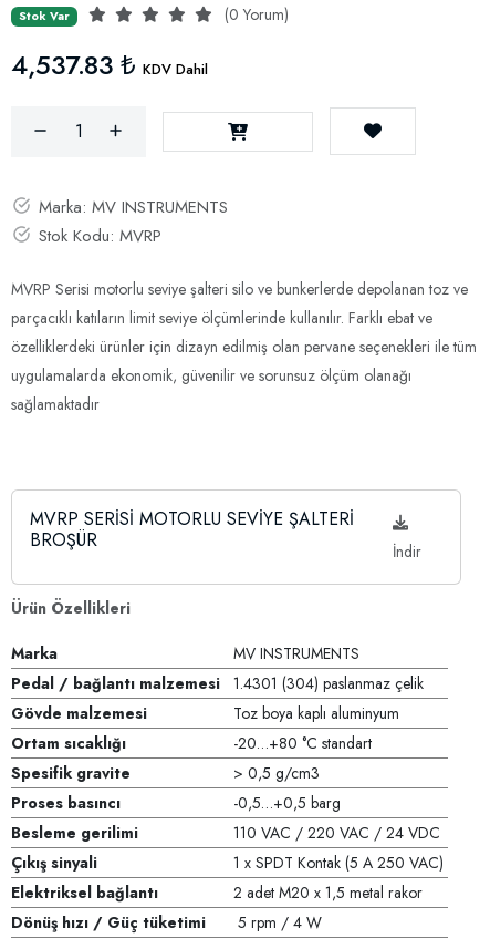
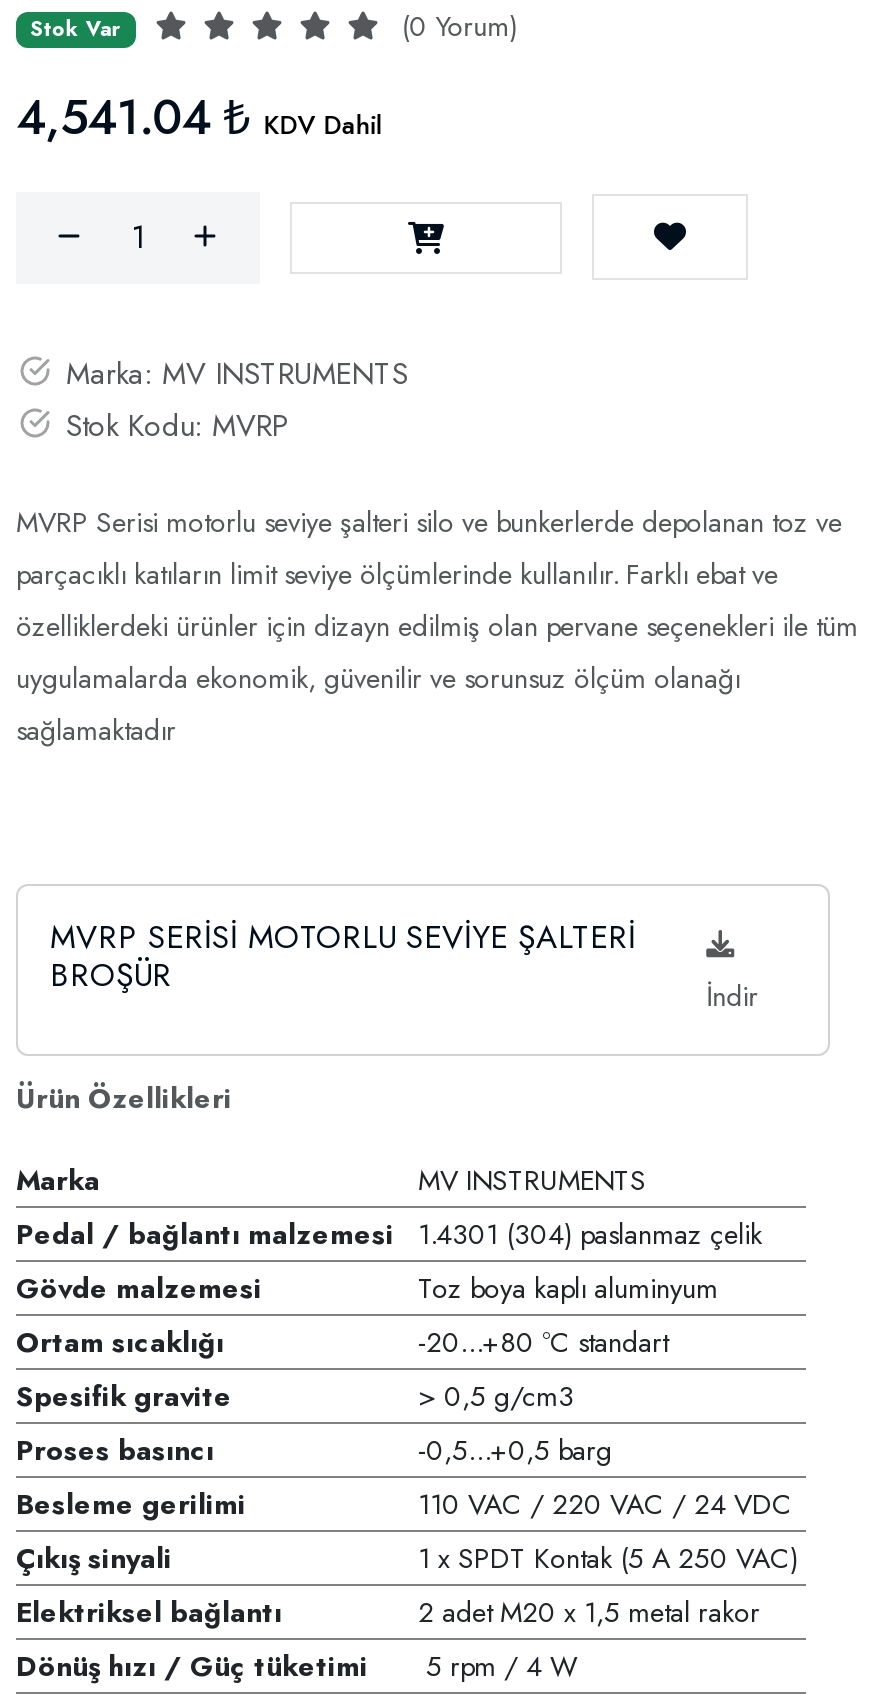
- 4,537.83 ₺ KDV Dahil
+ 4,541.04 ₺ KDV Dahil
